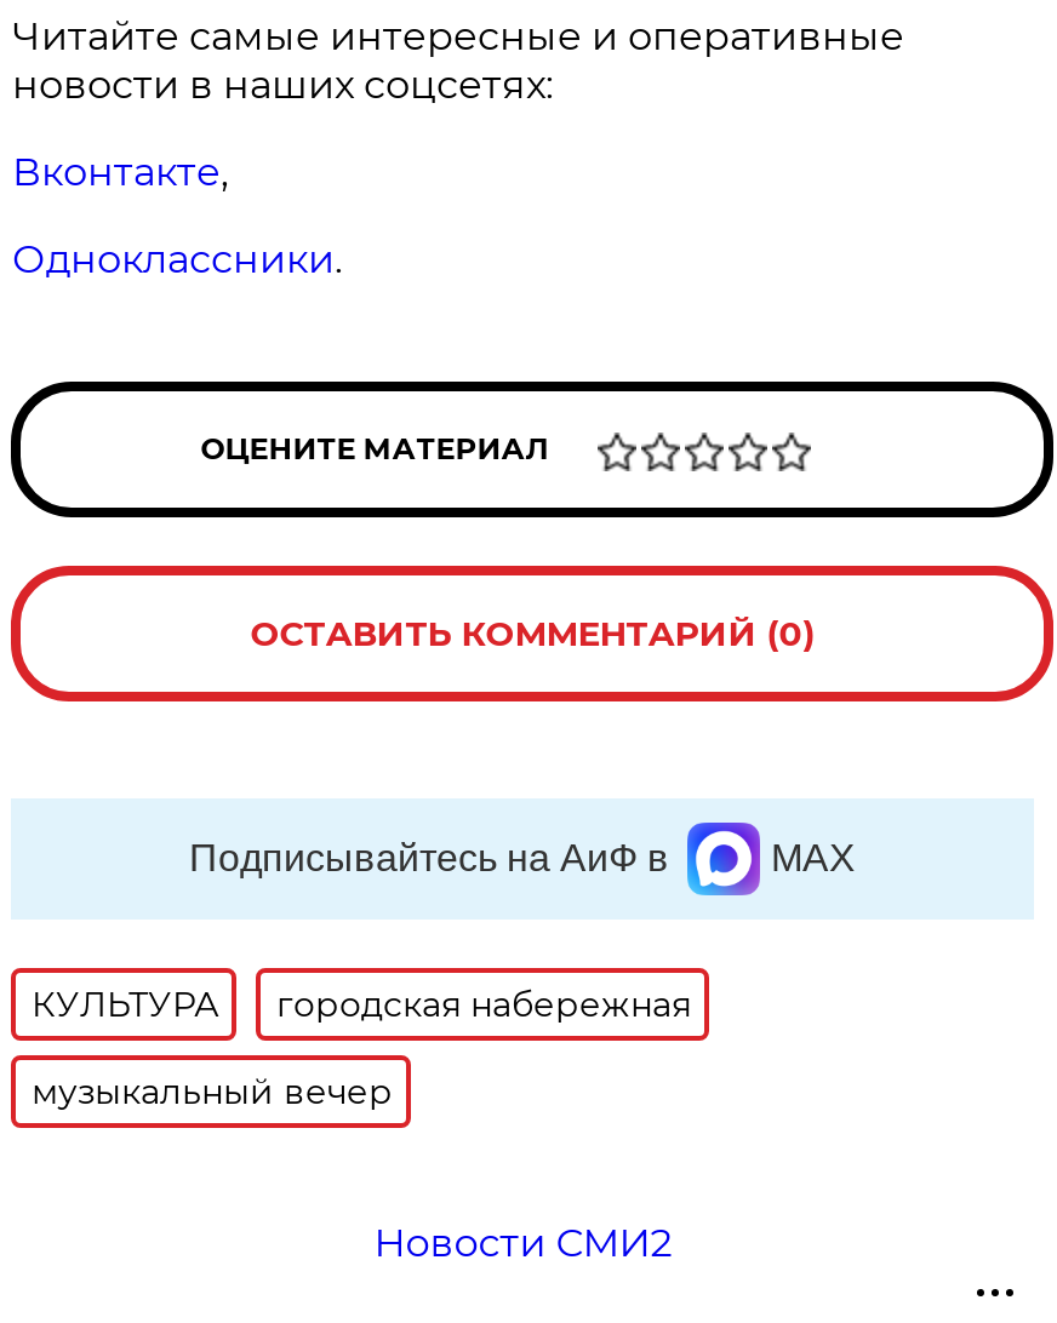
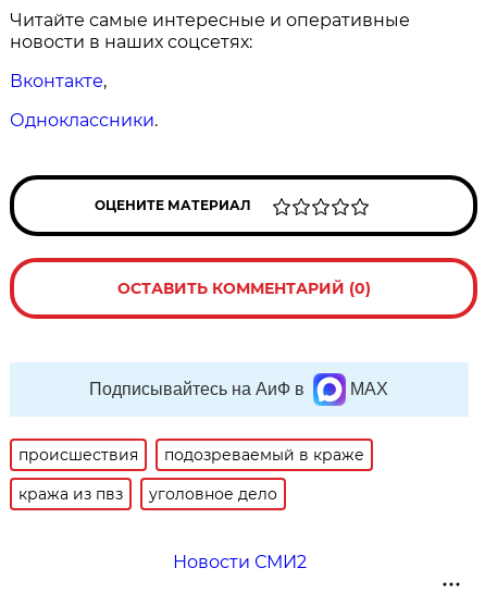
- КУЛЬТУРА
- городская набережная
+ происшествия
+ подозреваемый в краже

- музыкальный вечер
+ кража из пвз
+ уголовное дело
